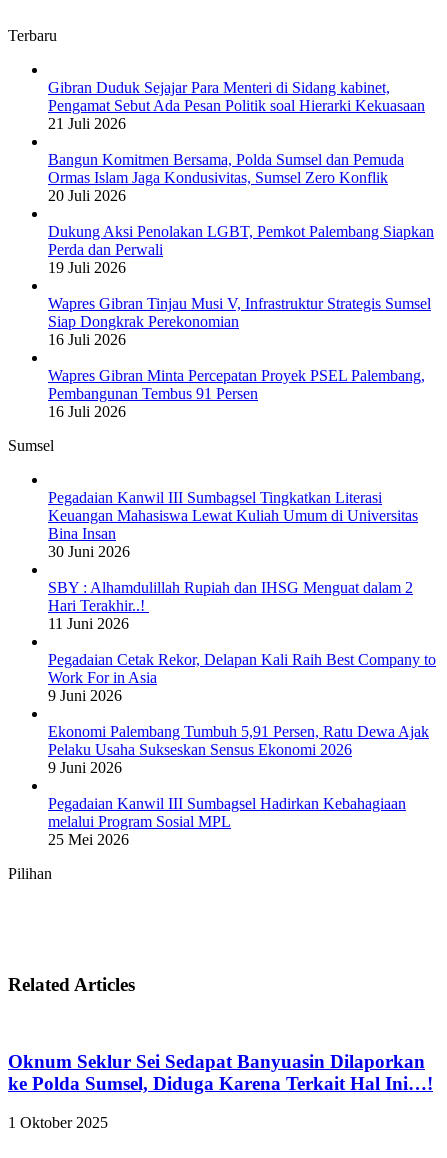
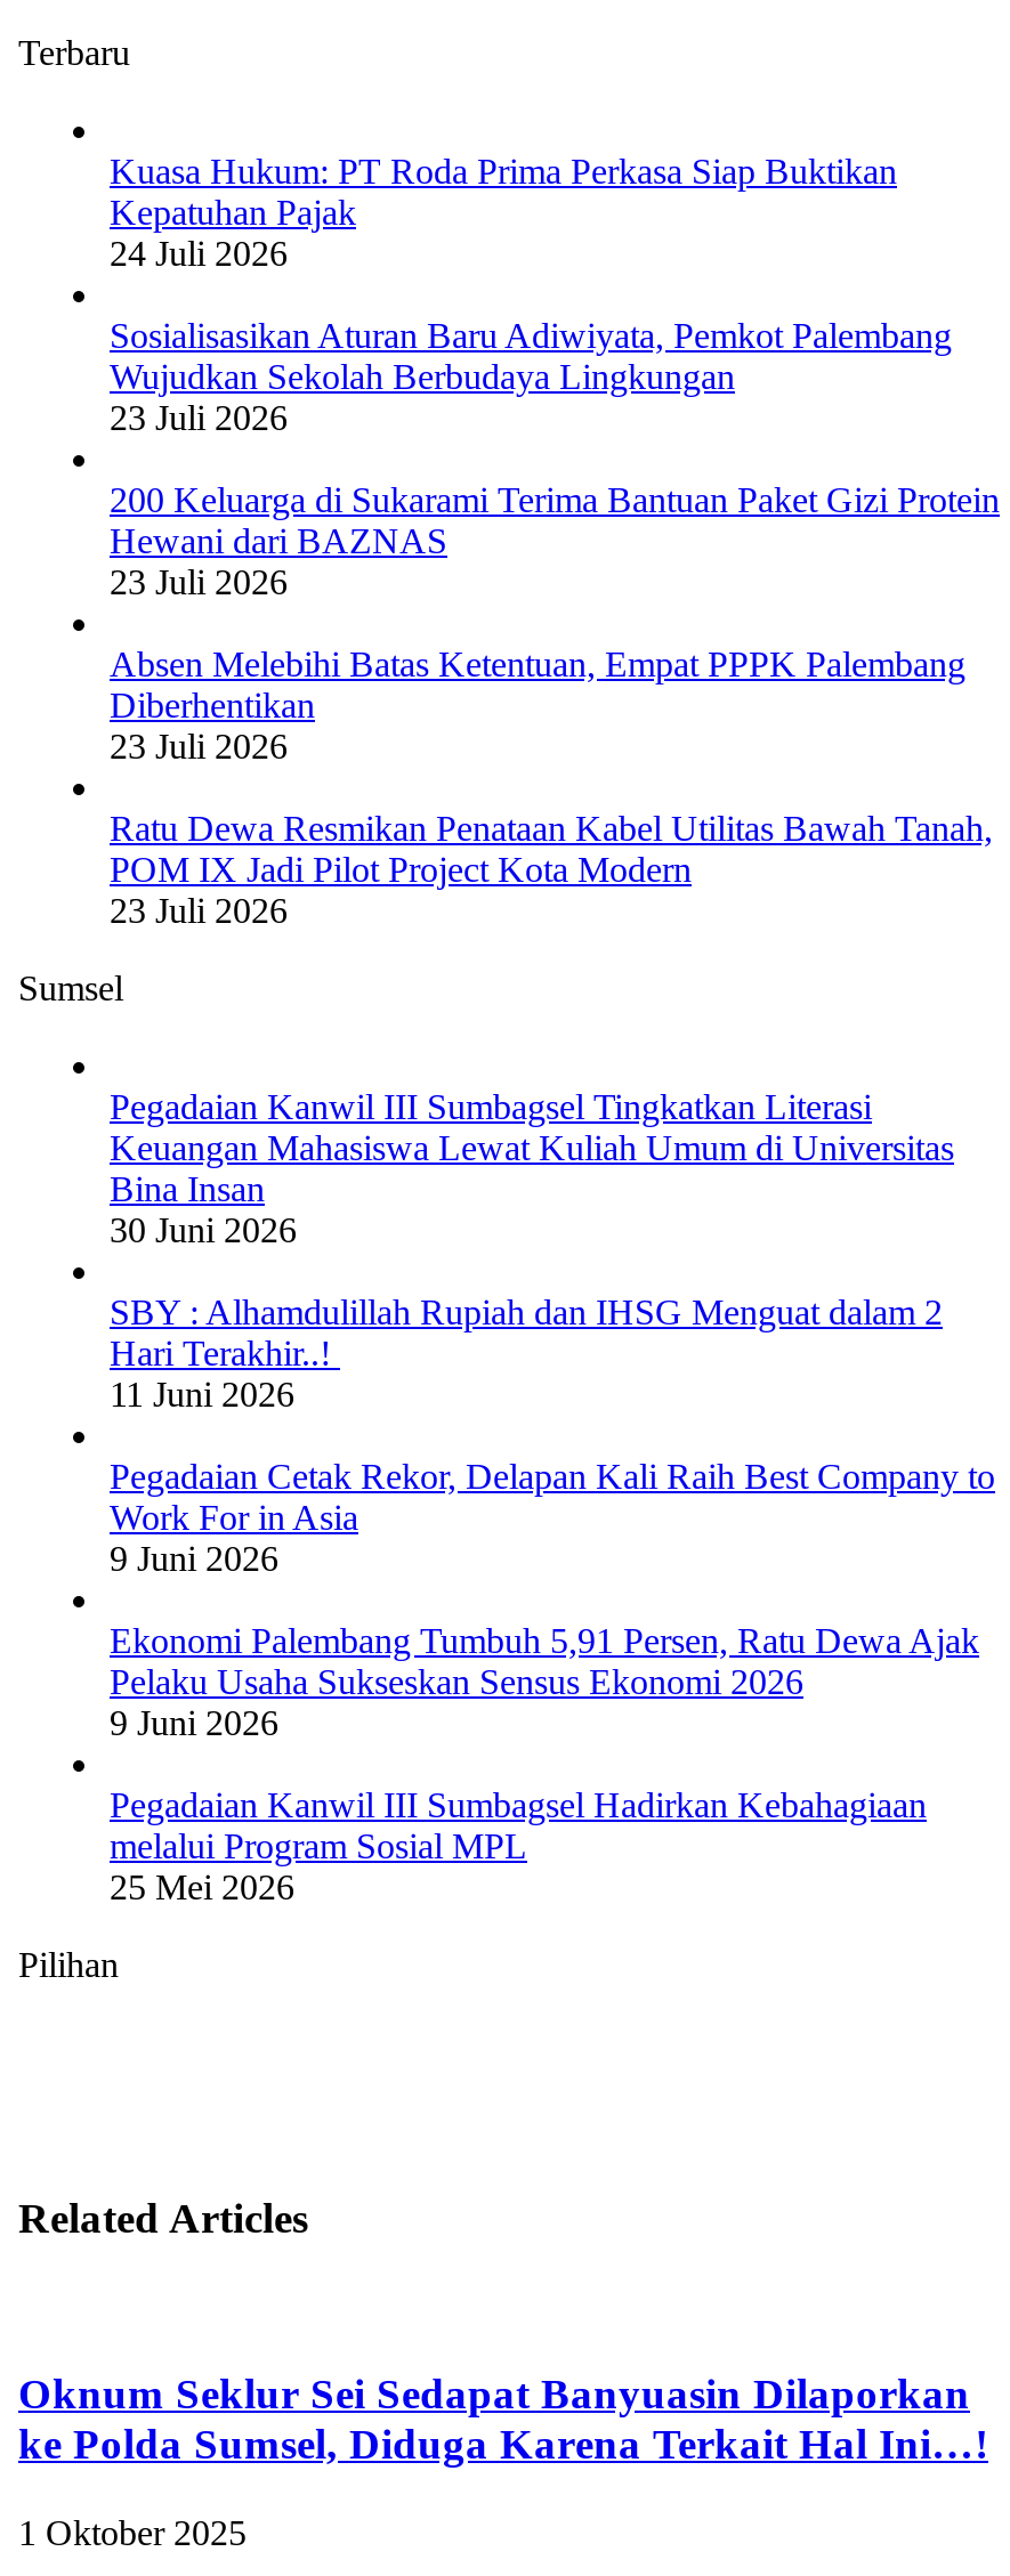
- Gibran Duduk Sejajar Para Menteri di Sidang kabinet,
- Pengamat Sebut Ada Pesan Politik soal Hierarki Kekuasaan
- 21 Juli 2026
+ Kuasa Hukum: PT Roda Prima Perkasa Siap Buktikan
+ Kepatuhan Pajak
+ 24 Juli 2026

- Bangun Komitmen Bersama, Polda Sumsel dan Pemuda
- Ormas Islam Jaga Kondusivitas, Sumsel Zero Konflik
- 20 Juli 2026
+ Sosialisasikan Aturan Baru Adiwiyata, Pemkot Palembang
+ Wujudkan Sekolah Berbudaya Lingkungan
+ 23 Juli 2026

- Dukung Aksi Penolakan LGBT, Pemkot Palembang Siapkan
- Perda dan Perwali
- 19 Juli 2026
+ 200 Keluarga di Sukarami Terima Bantuan Paket Gizi Protein
+ Hewani dari BAZNAS
+ 23 Juli 2026

- Wapres Gibran Tinjau Musi V, Infrastruktur Strategis Sumsel
- Siap Dongkrak Perekonomian
- 16 Juli 2026
+ Absen Melebihi Batas Ketentuan, Empat PPPK Palembang
+ Diberhentikan
+ 23 Juli 2026

- Wapres Gibran Minta Percepatan Proyek PSEL Palembang,
- Pembangunan Tembus 91 Persen
- 16 Juli 2026
+ Ratu Dewa Resmikan Penataan Kabel Utilitas Bawah Tanah,
+ POM IX Jadi Pilot Project Kota Modern
+ 23 Juli 2026
